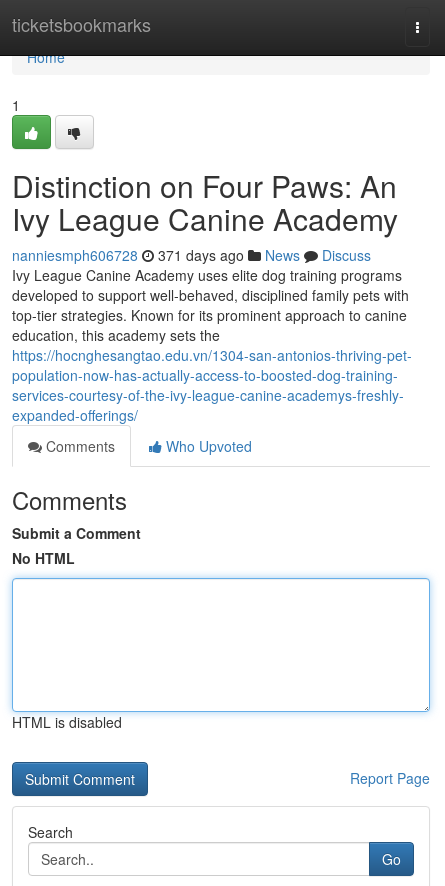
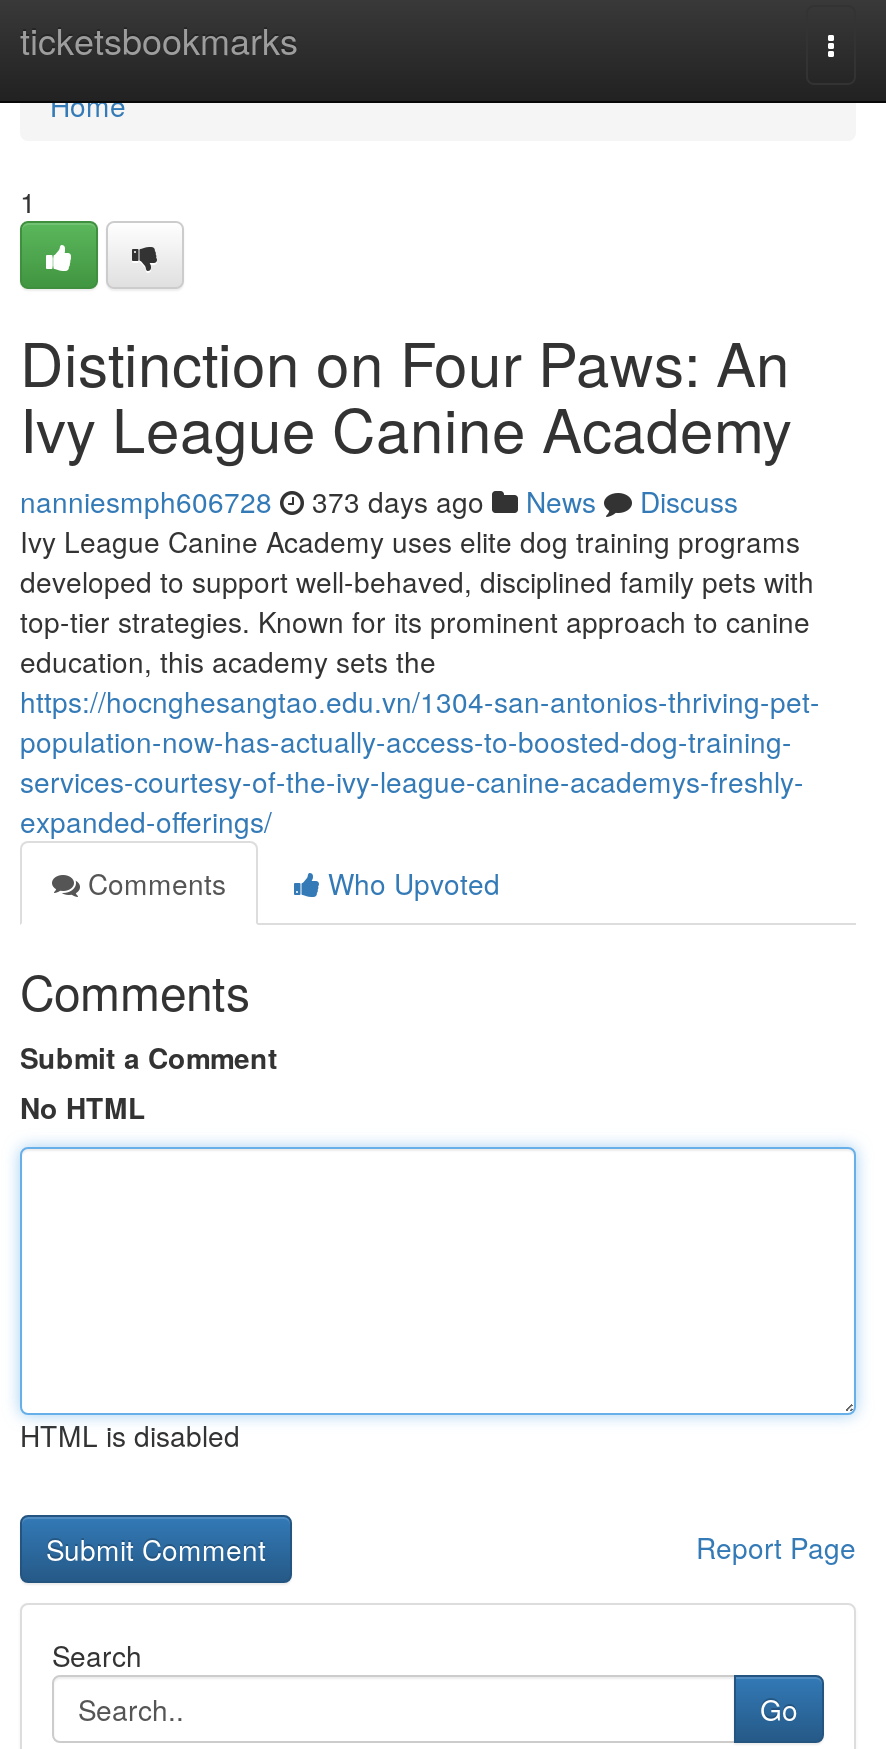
- nanniesmph606728 371 days ago News Discuss
+ nanniesmph606728 373 days ago News Discuss
